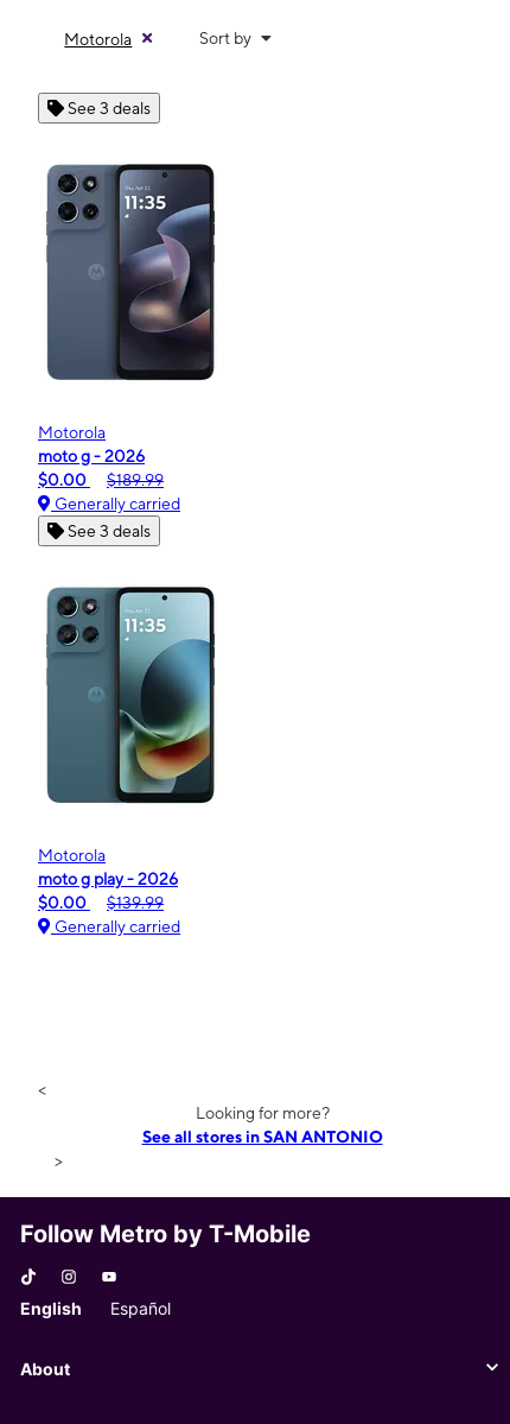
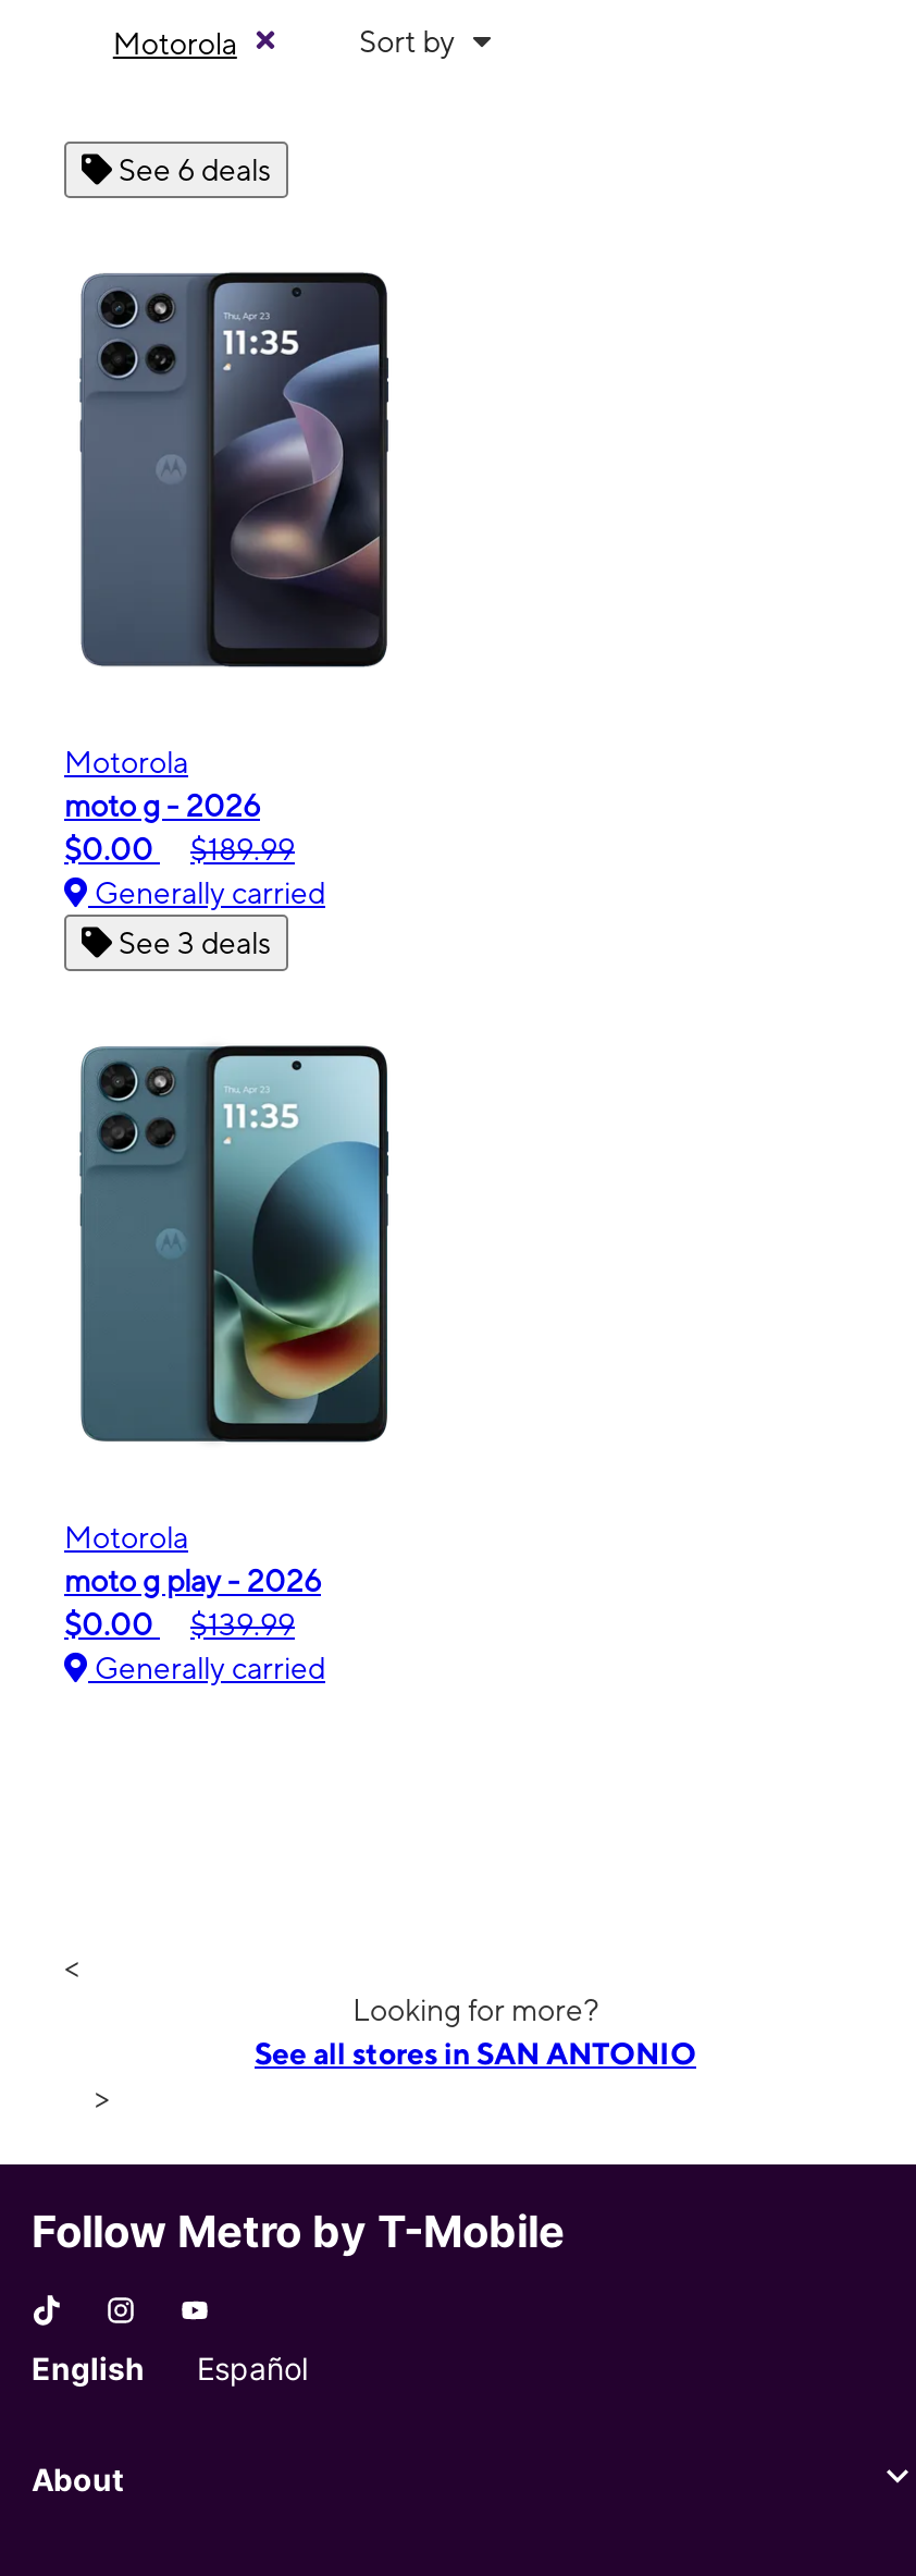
- See 3 deals
+ See 6 deals
